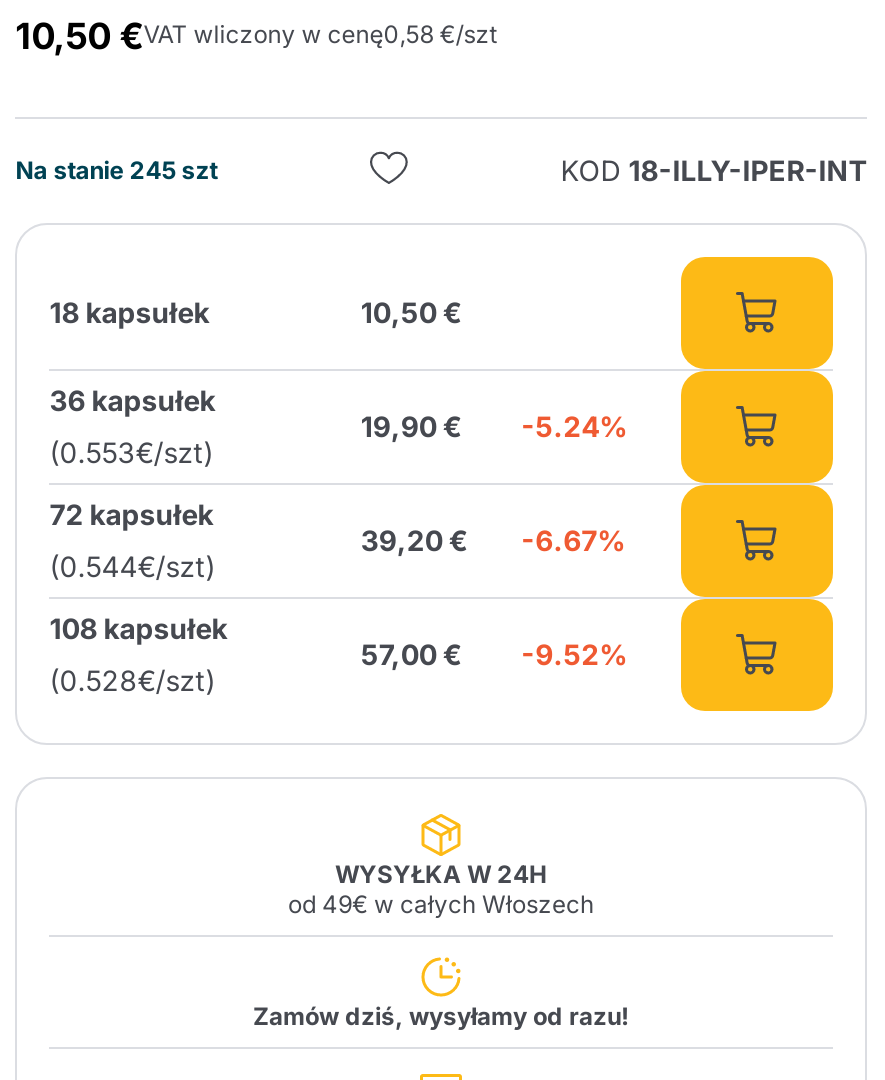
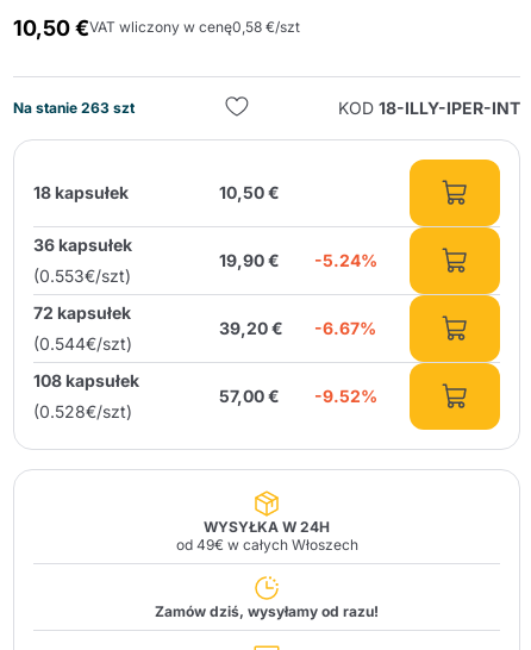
- Na stanie 245 szt
+ Na stanie 263 szt
